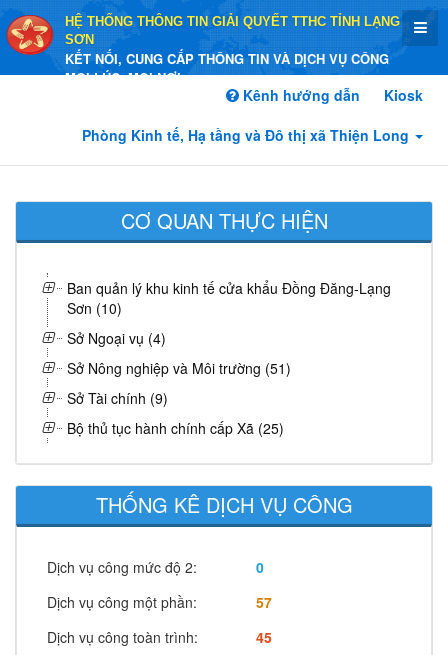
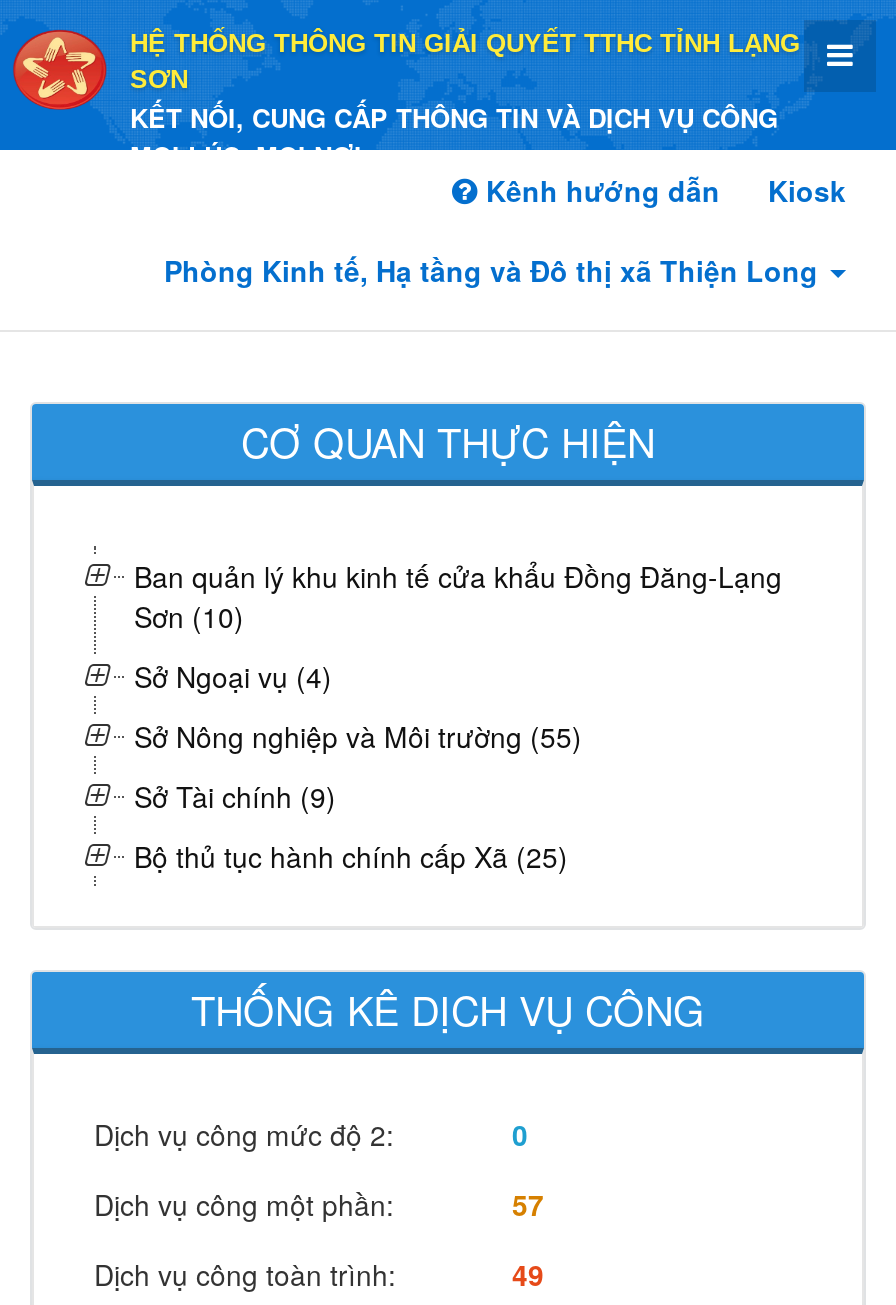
- Sở Nông nghiệp và Môi trường (51)
+ Sở Nông nghiệp và Môi trường (55)

- 45
+ 49
